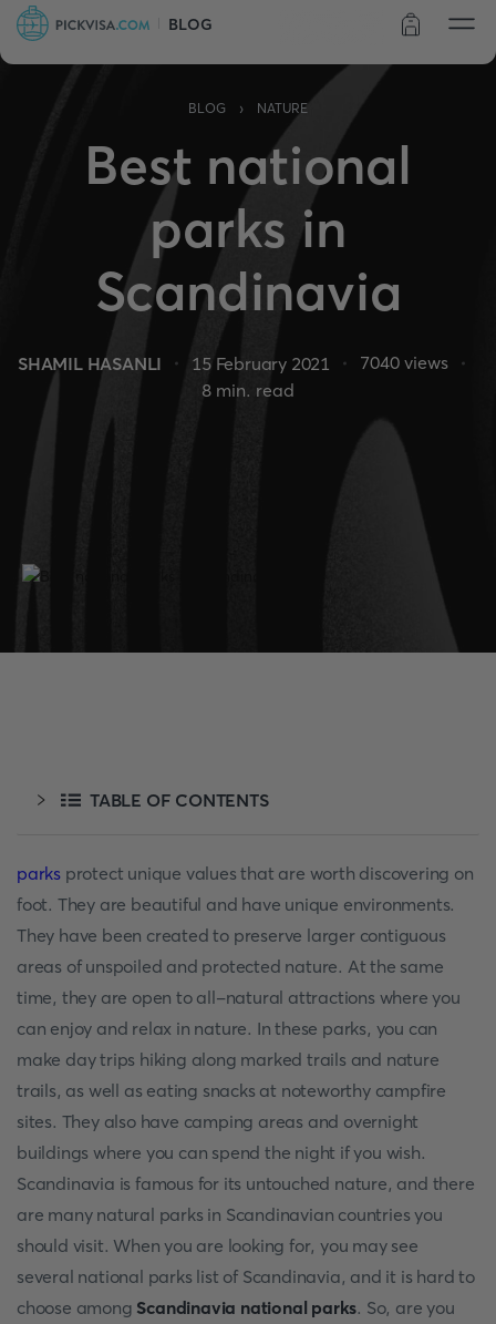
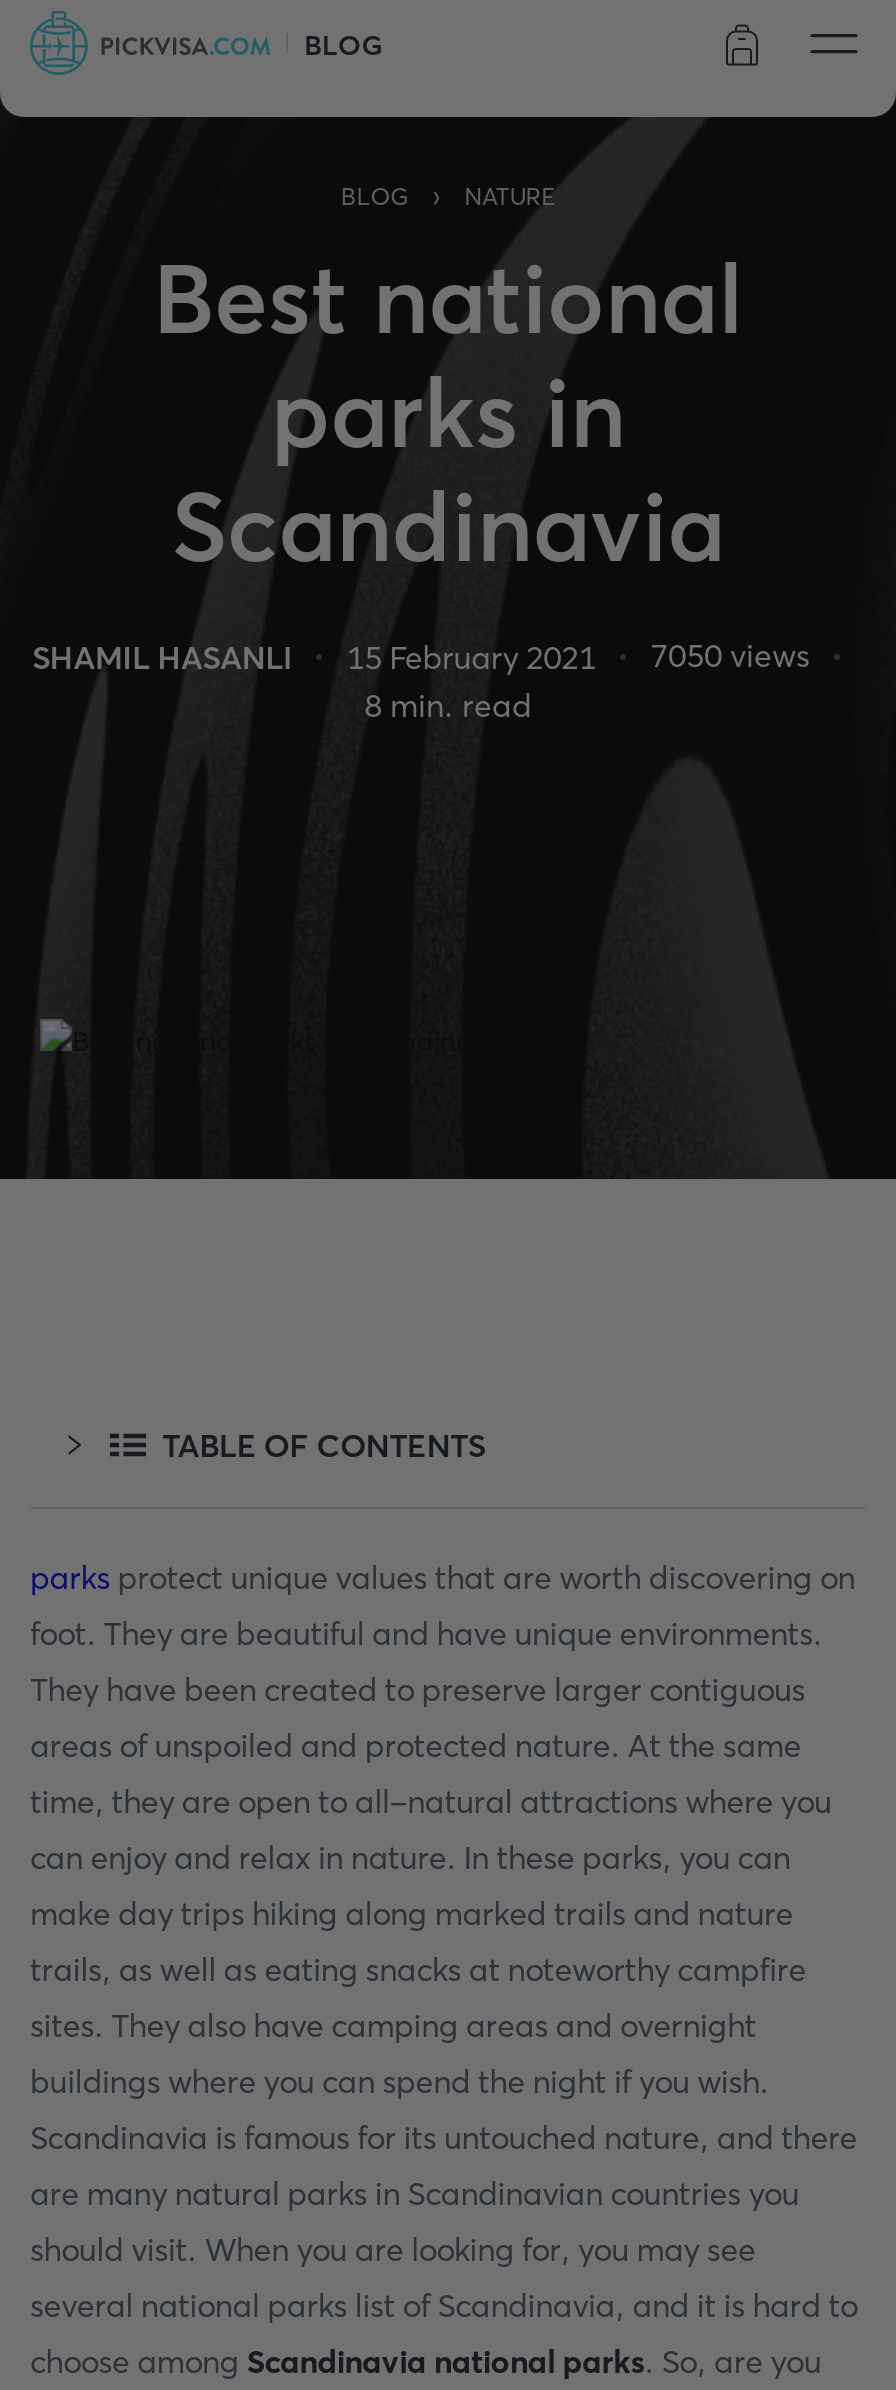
- SHAMIL HASANLI 15 February 2021 7040 views
+ SHAMIL HASANLI 15 February 2021 7050 views
